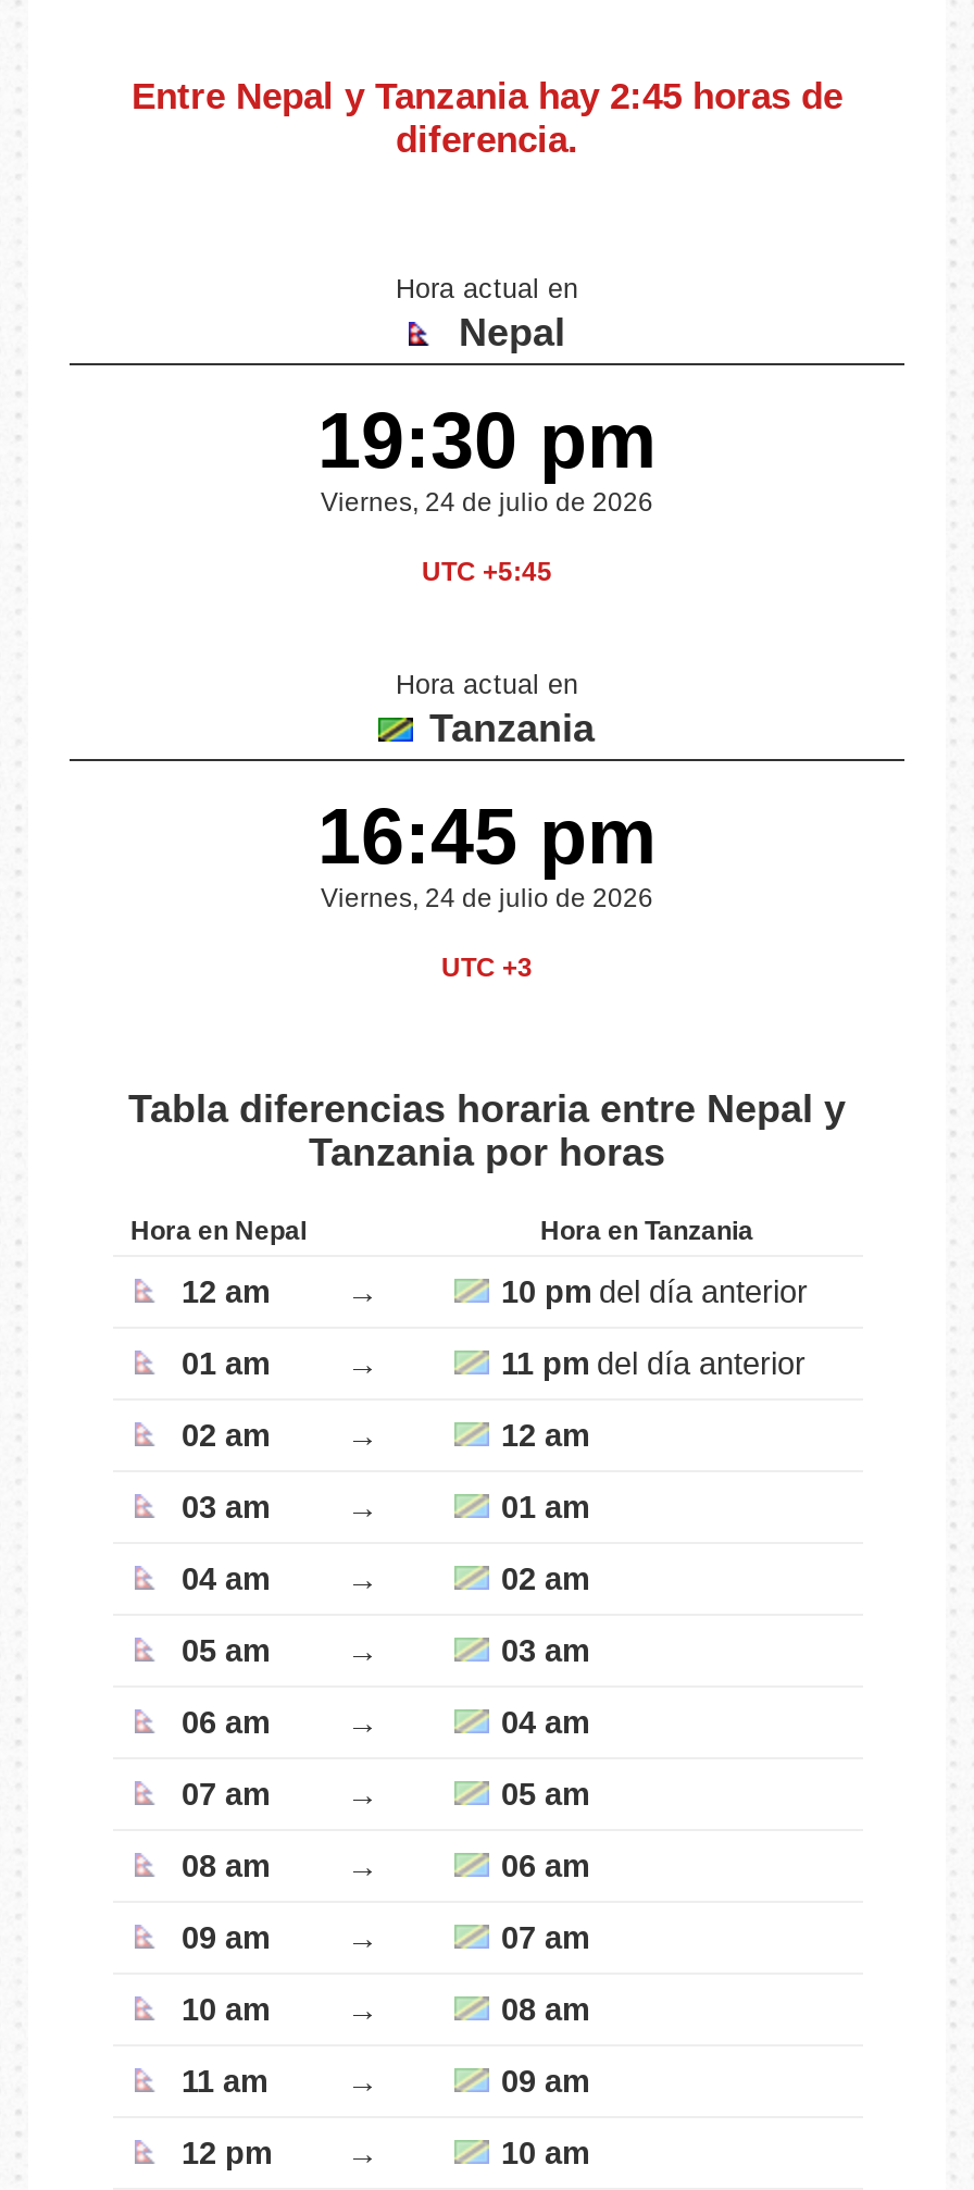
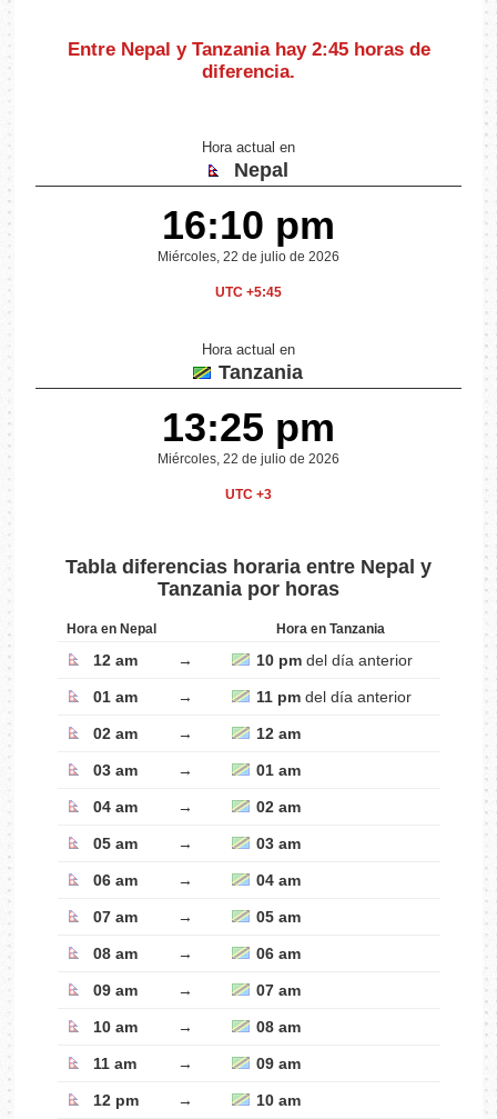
- 19:30 pm
+ 16:10 pm

- Viernes, 24 de julio de 2026
+ Miércoles, 22 de julio de 2026

- 16:45 pm
+ 13:25 pm

- Viernes, 24 de julio de 2026
+ Miércoles, 22 de julio de 2026
